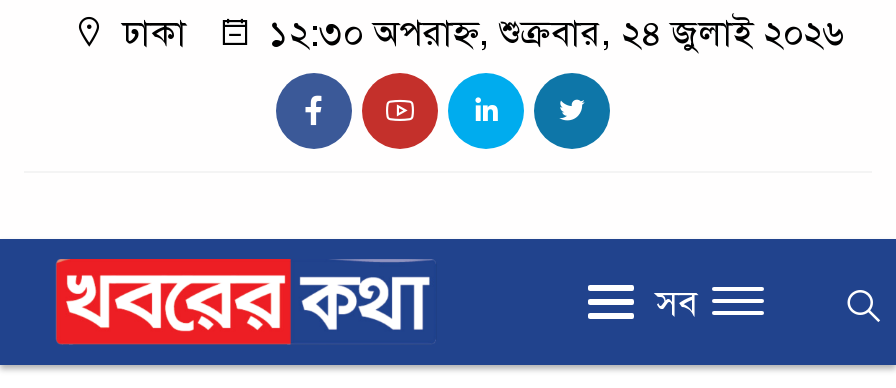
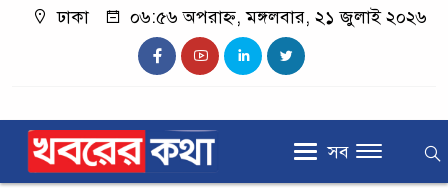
- ১২:৩০ অপরাহ্ন, শুক্রবার, ২৪ জুলাই ২০২৬
+ ০৬:৫৬ অপরাহ্ন, মঙ্গলবার, ২১ জুলাই ২০২৬
